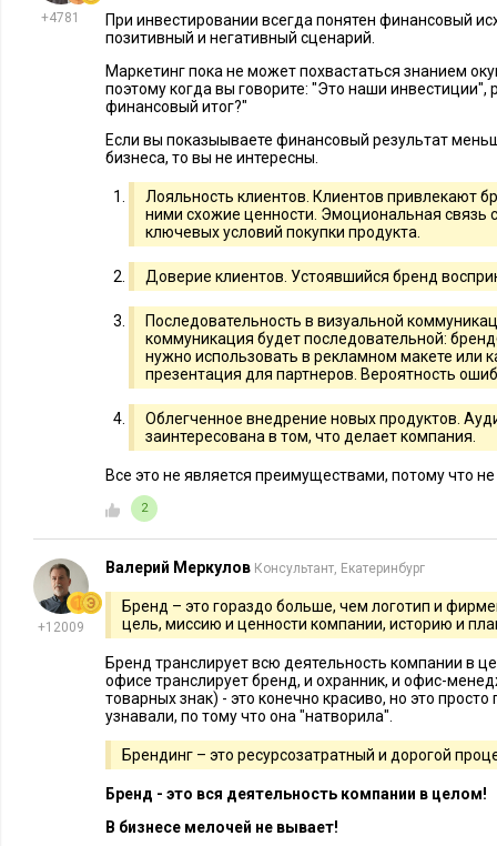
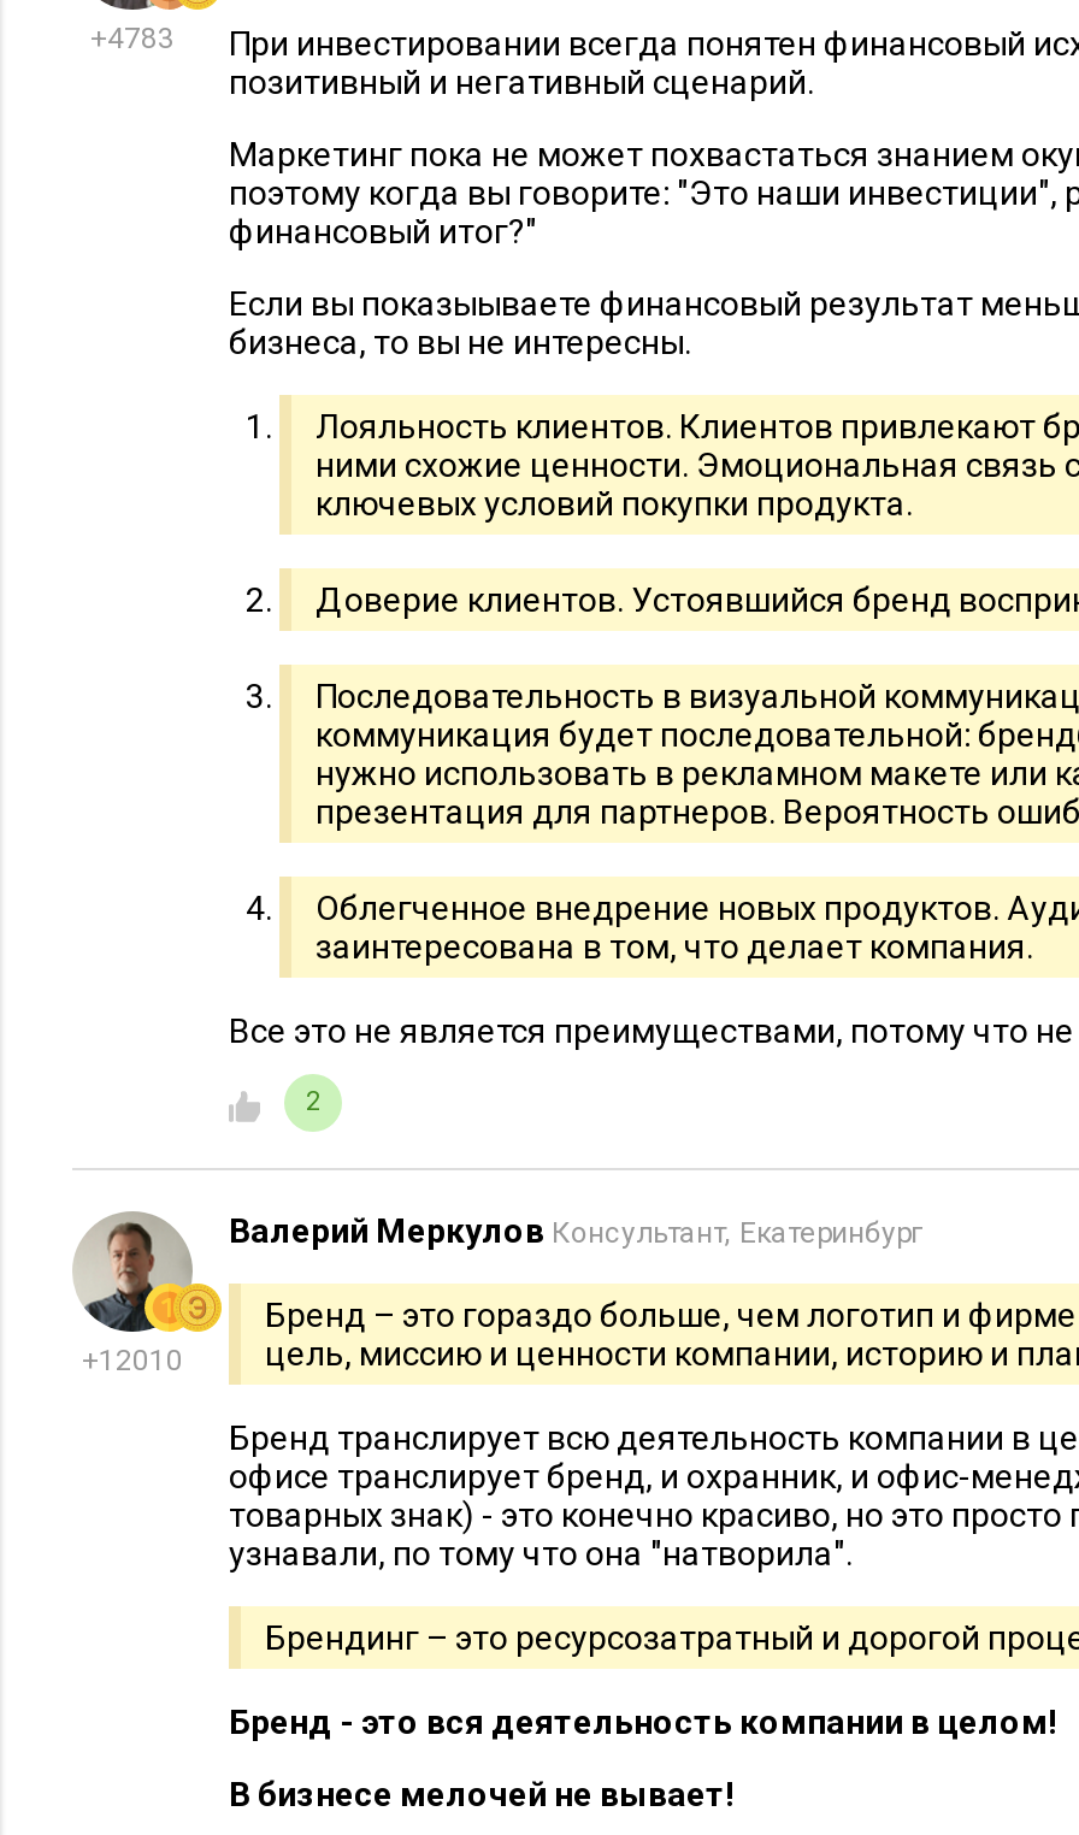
- +4781
+ +4783

- +12009
+ +12010
